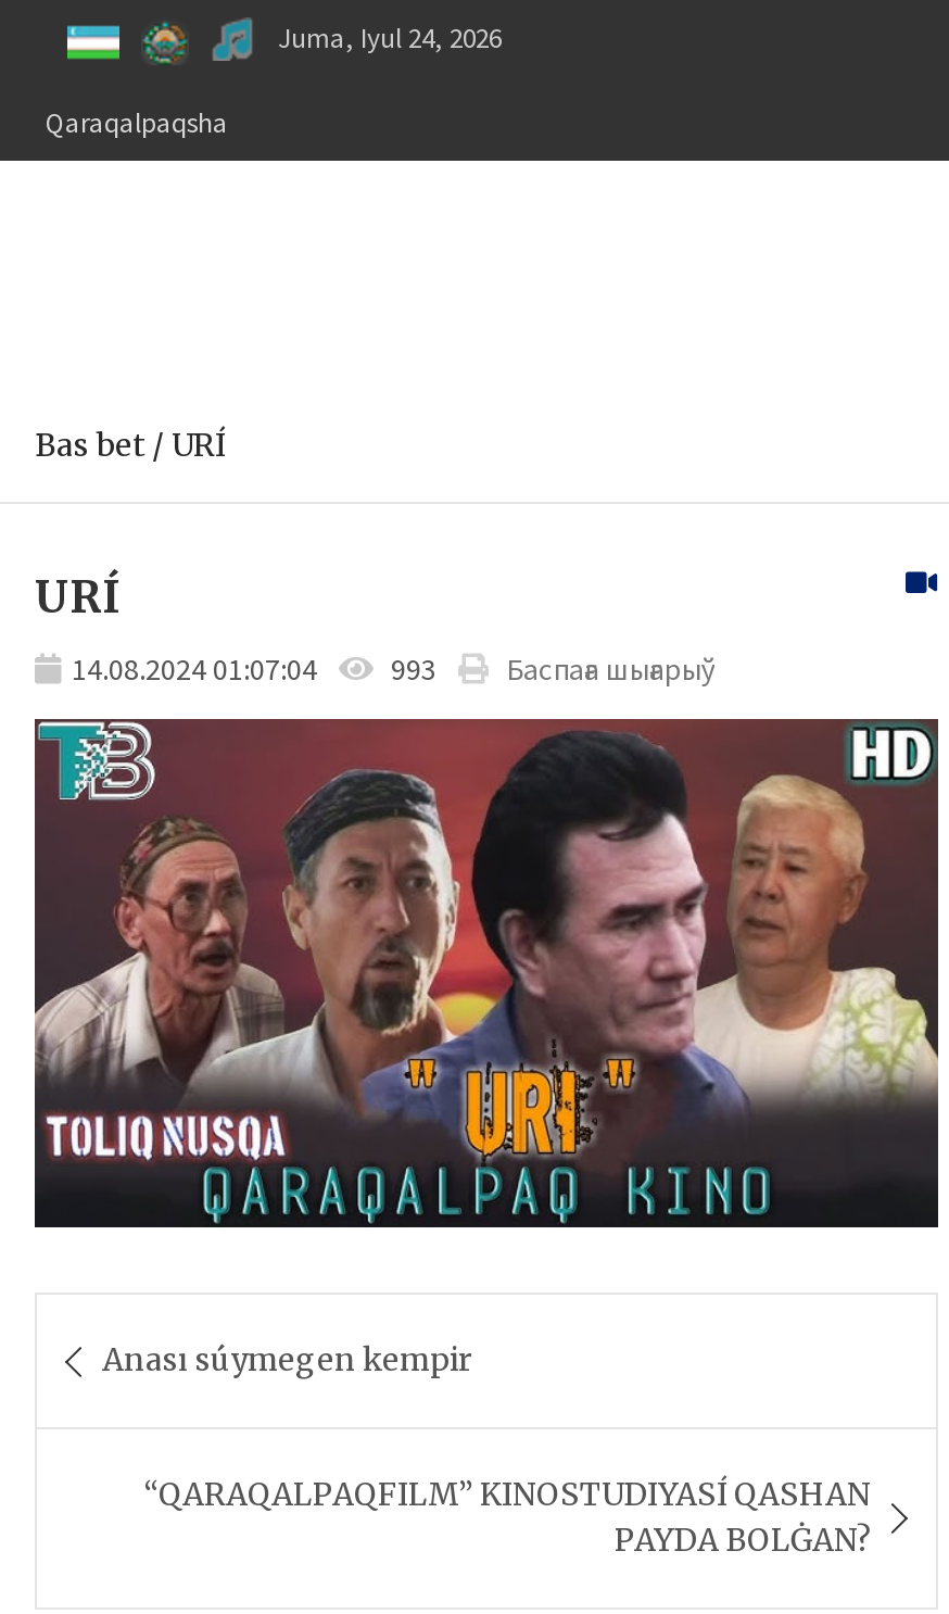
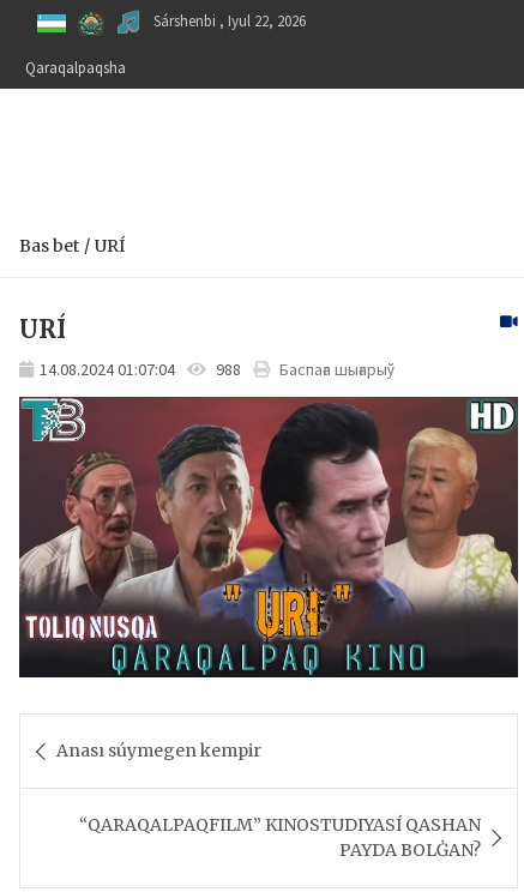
- Juma, Iyul 24, 2026
+ Sárshenbi , Iyul 22, 2026

- 14.08.2024 01:07:04 993 Баспаға шығарыў
+ 14.08.2024 01:07:04 988 Баспаға шығарыў
